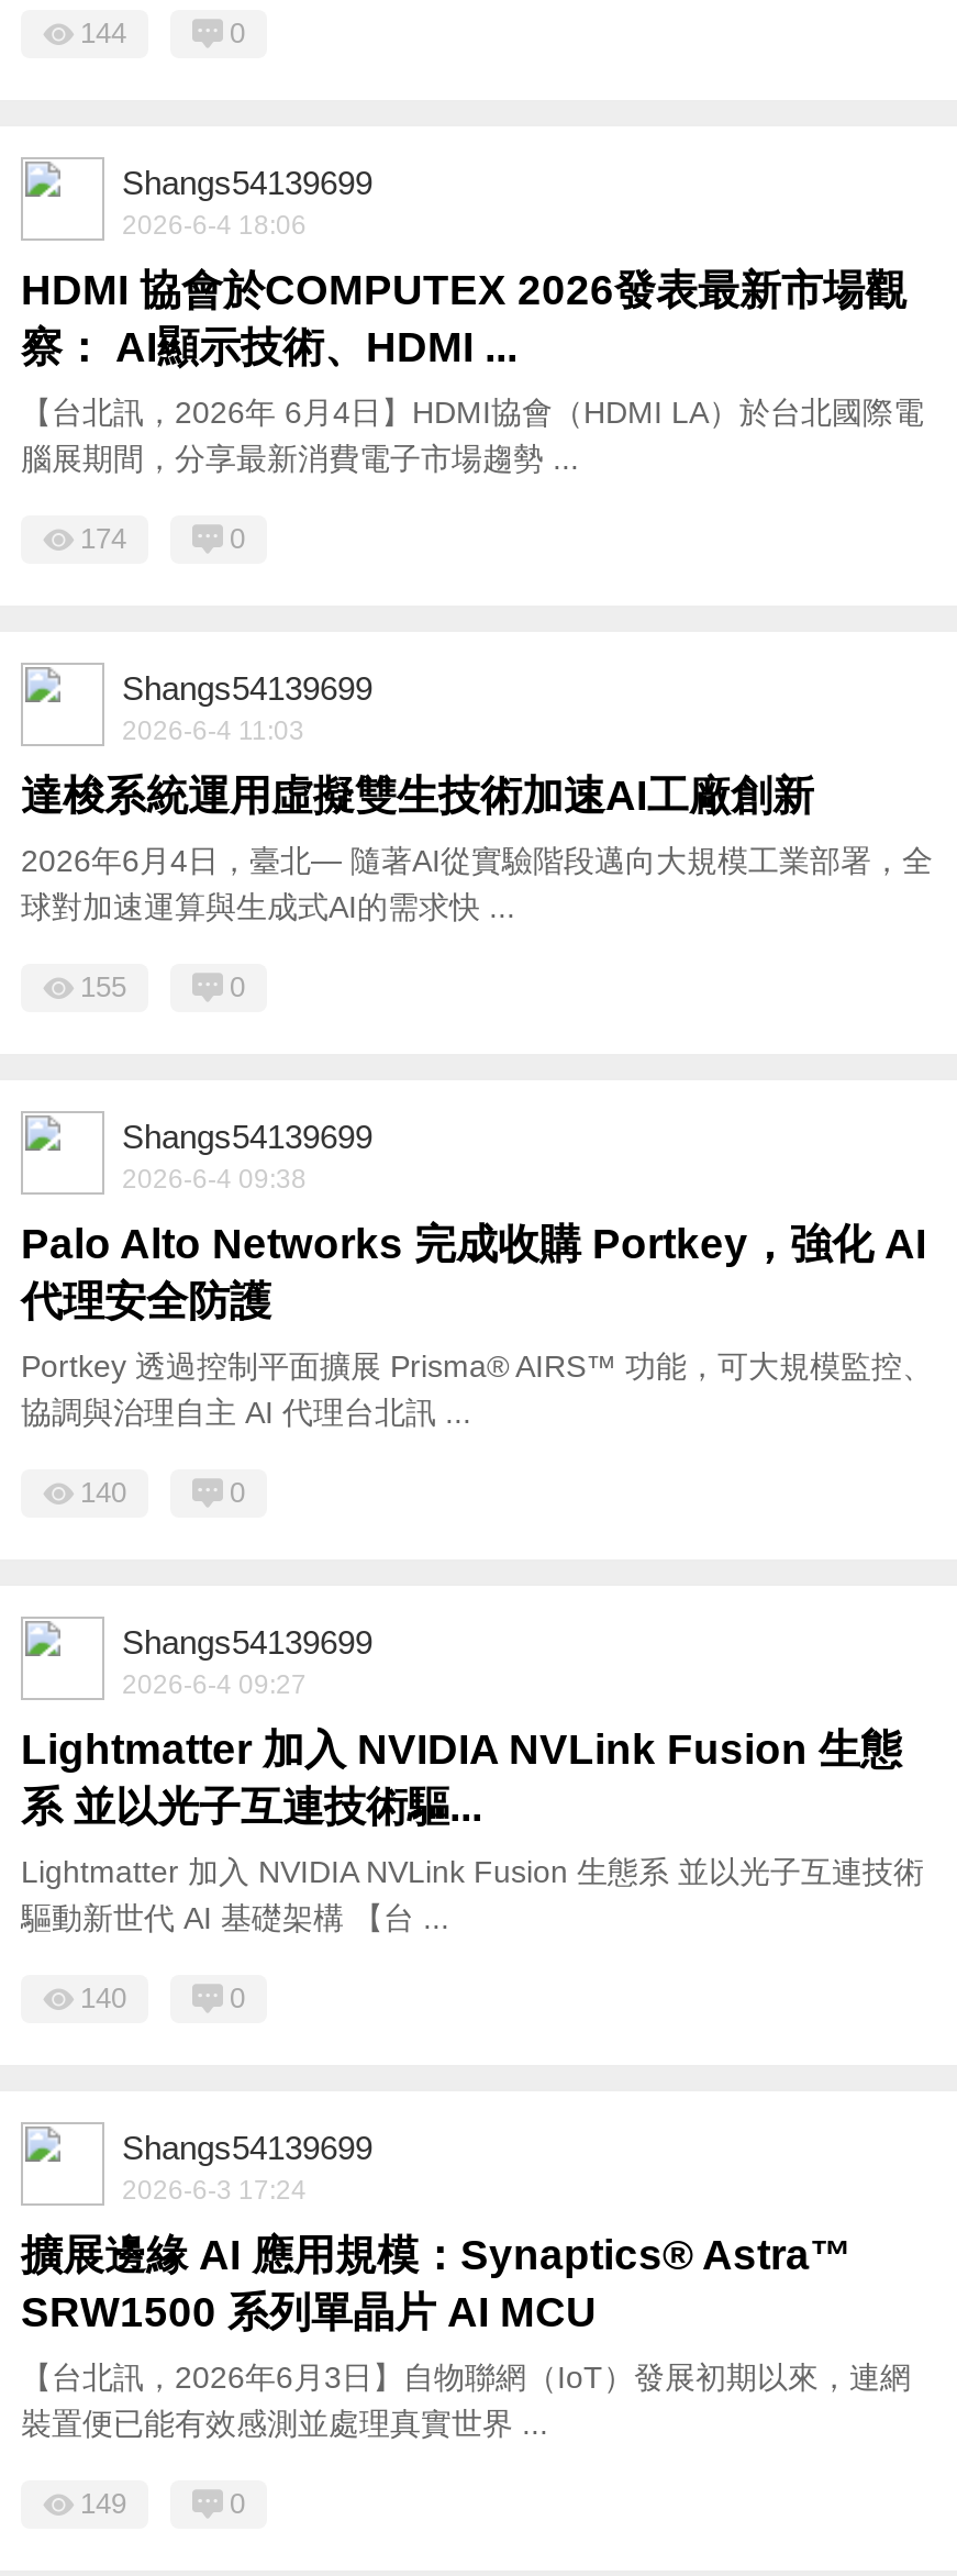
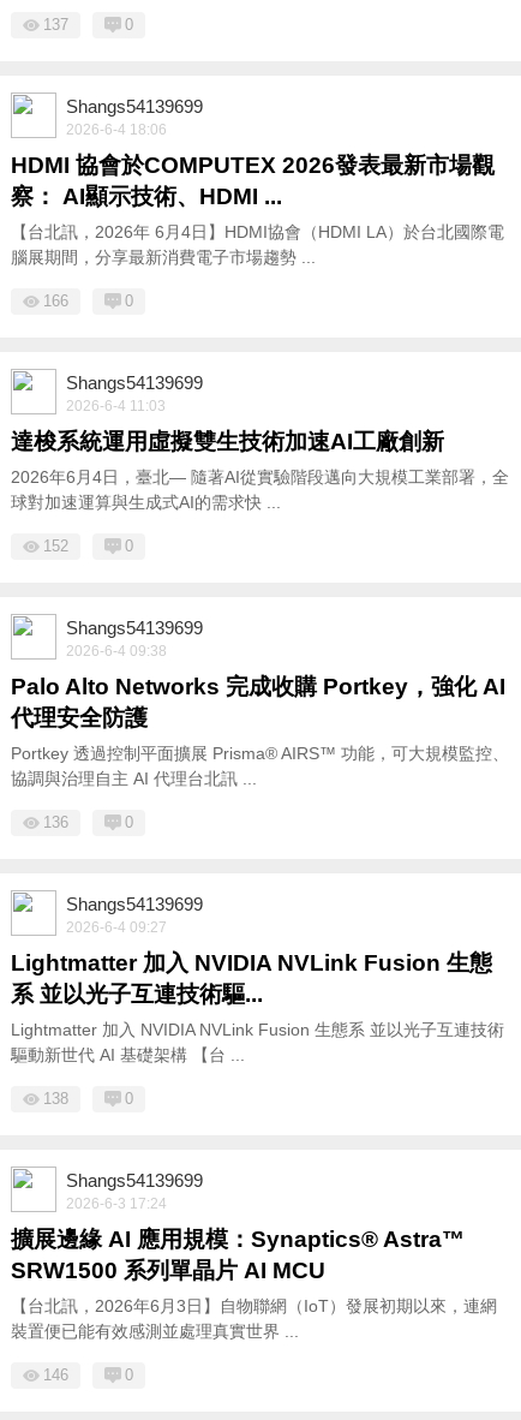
- 144
+ 137

- 174
+ 166

- 155
+ 152

- 140
+ 136

- 140
+ 138

- 149
+ 146
